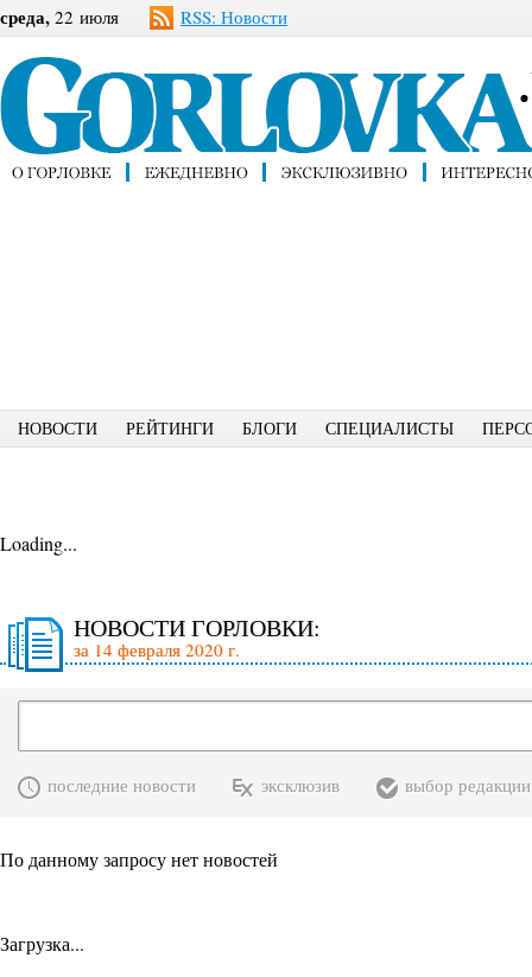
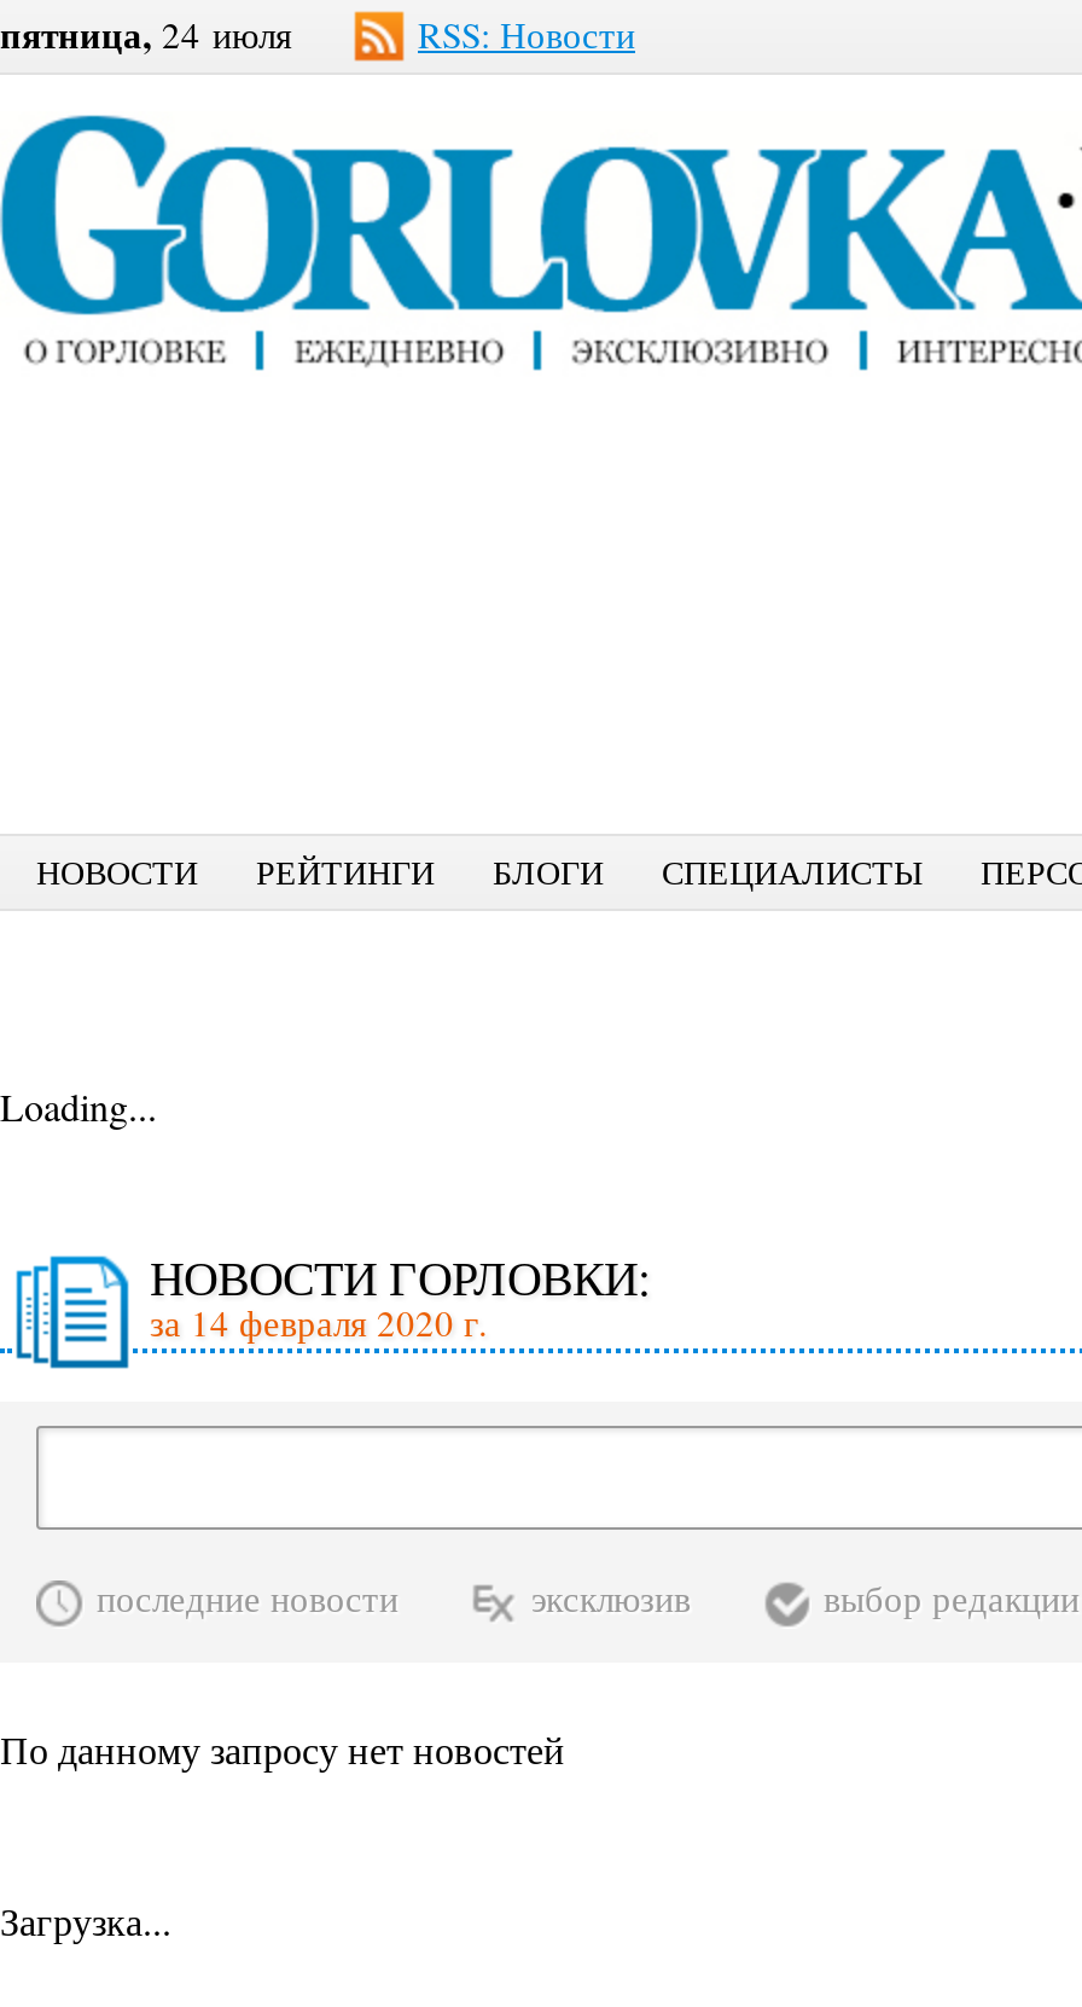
- среда, 22 июля
+ пятница, 24 июля
